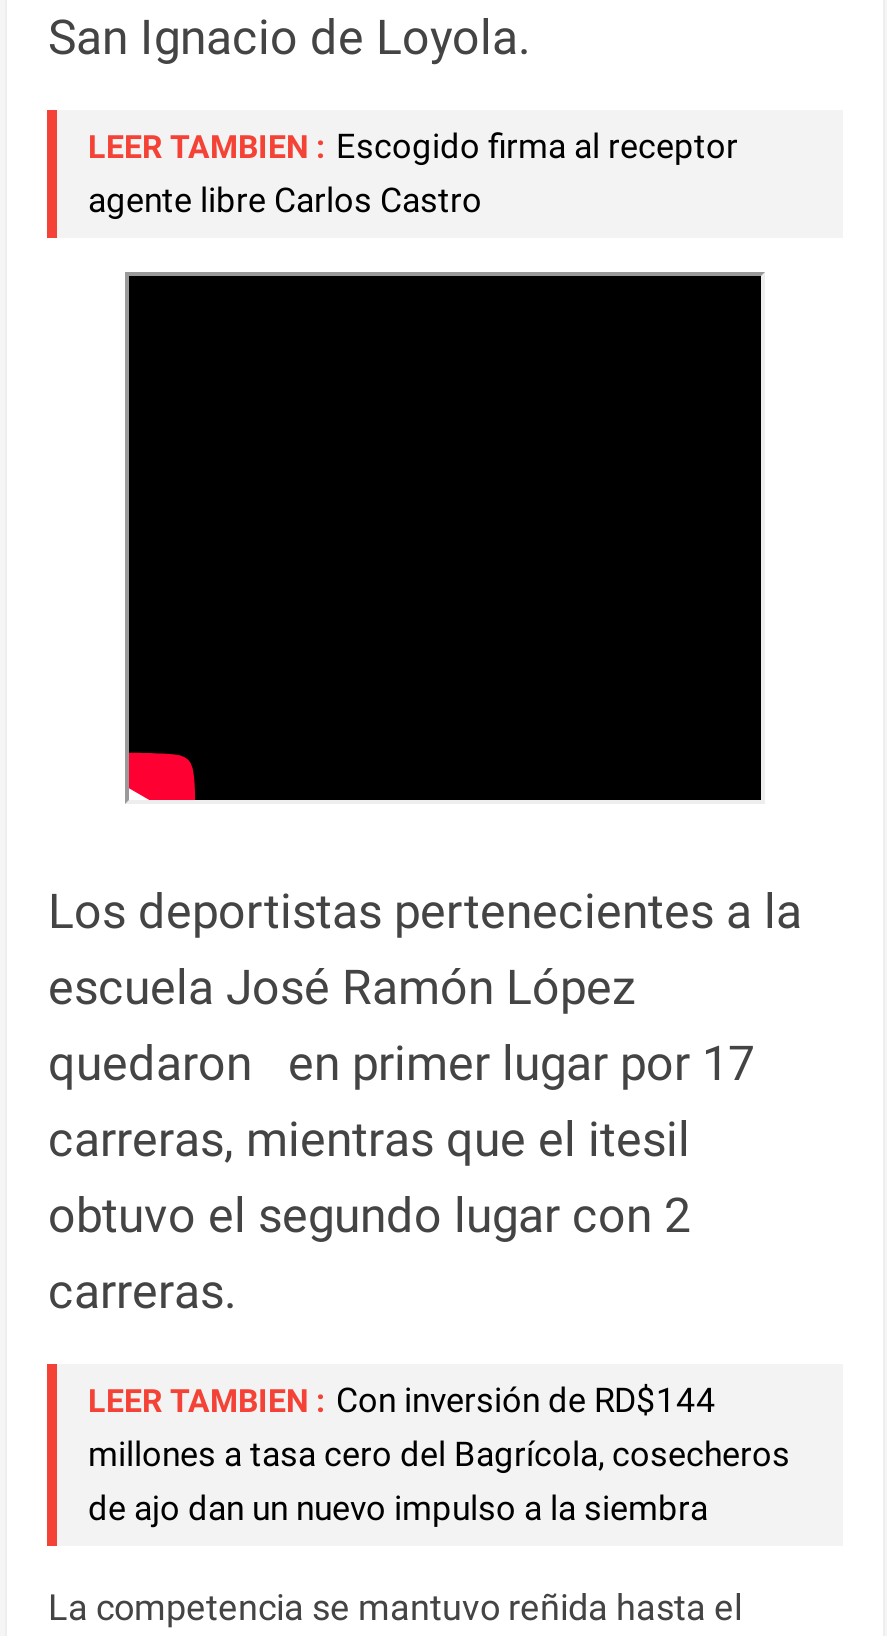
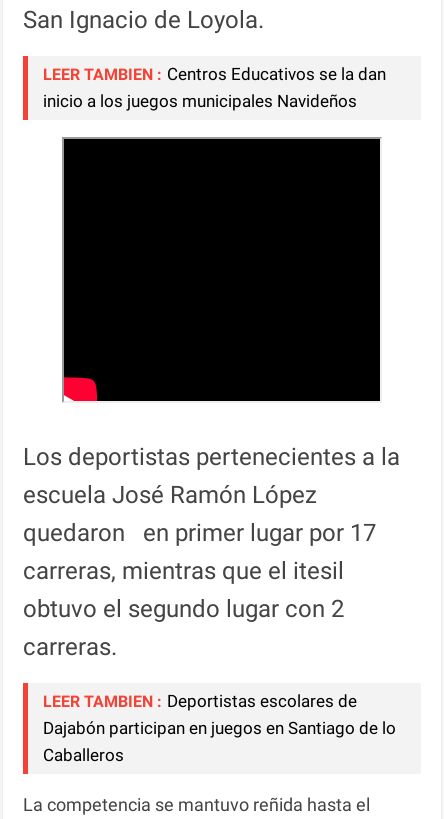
- LEER TAMBIEN : Escogido firma al receptor
- agente libre Carlos Castro
+ LEER TAMBIEN : Centros Educativos se la dan
+ inicio a los juegos municipales Navideños

- LEER TAMBIEN : Con inversión de RD$144
- millones a tasa cero del Bagrícola, cosecheros
- de ajo dan un nuevo impulso a la siembra
+ LEER TAMBIEN : Deportistas escolares de
+ Dajabón participan en juegos en Santiago de lo
+ Caballeros
